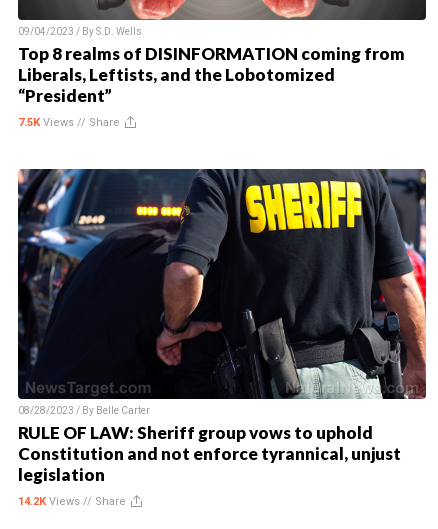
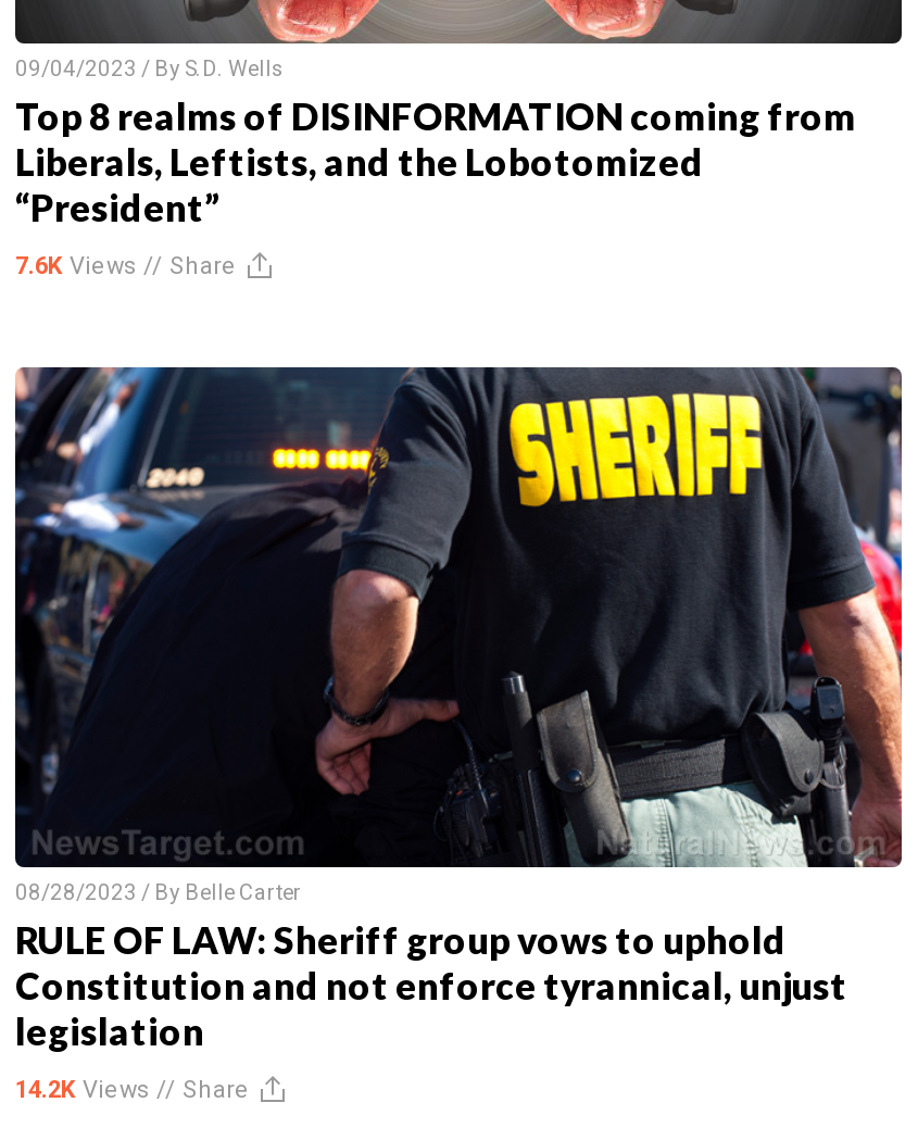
- 7.5K Views // Share
+ 7.6K Views // Share
